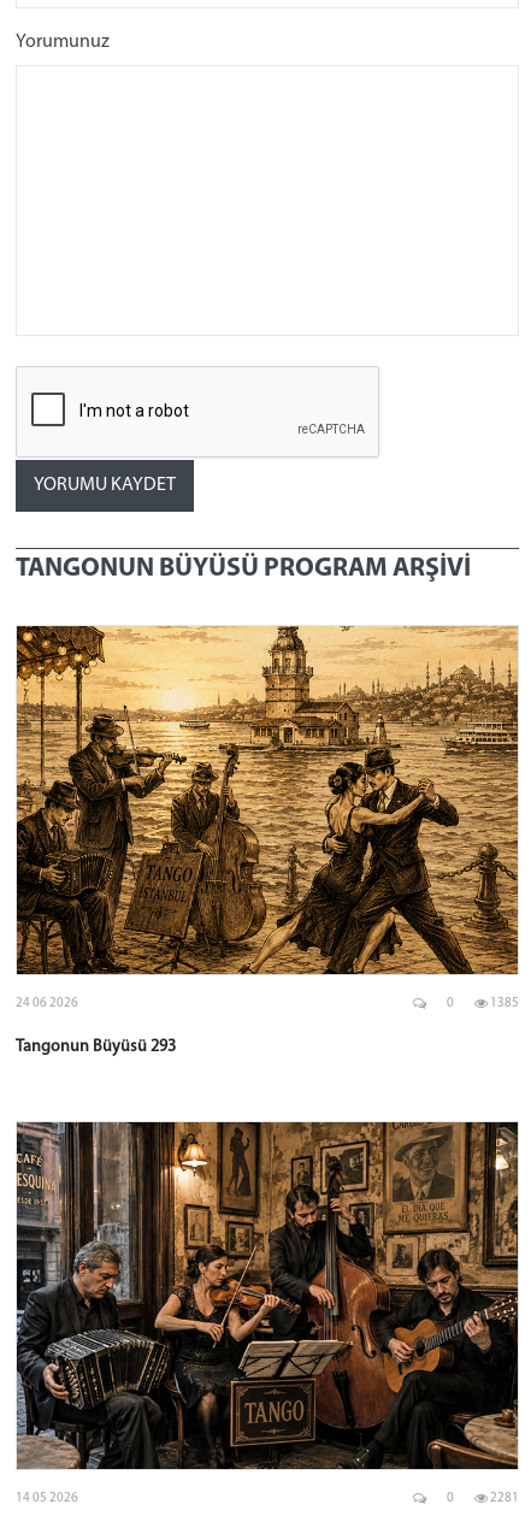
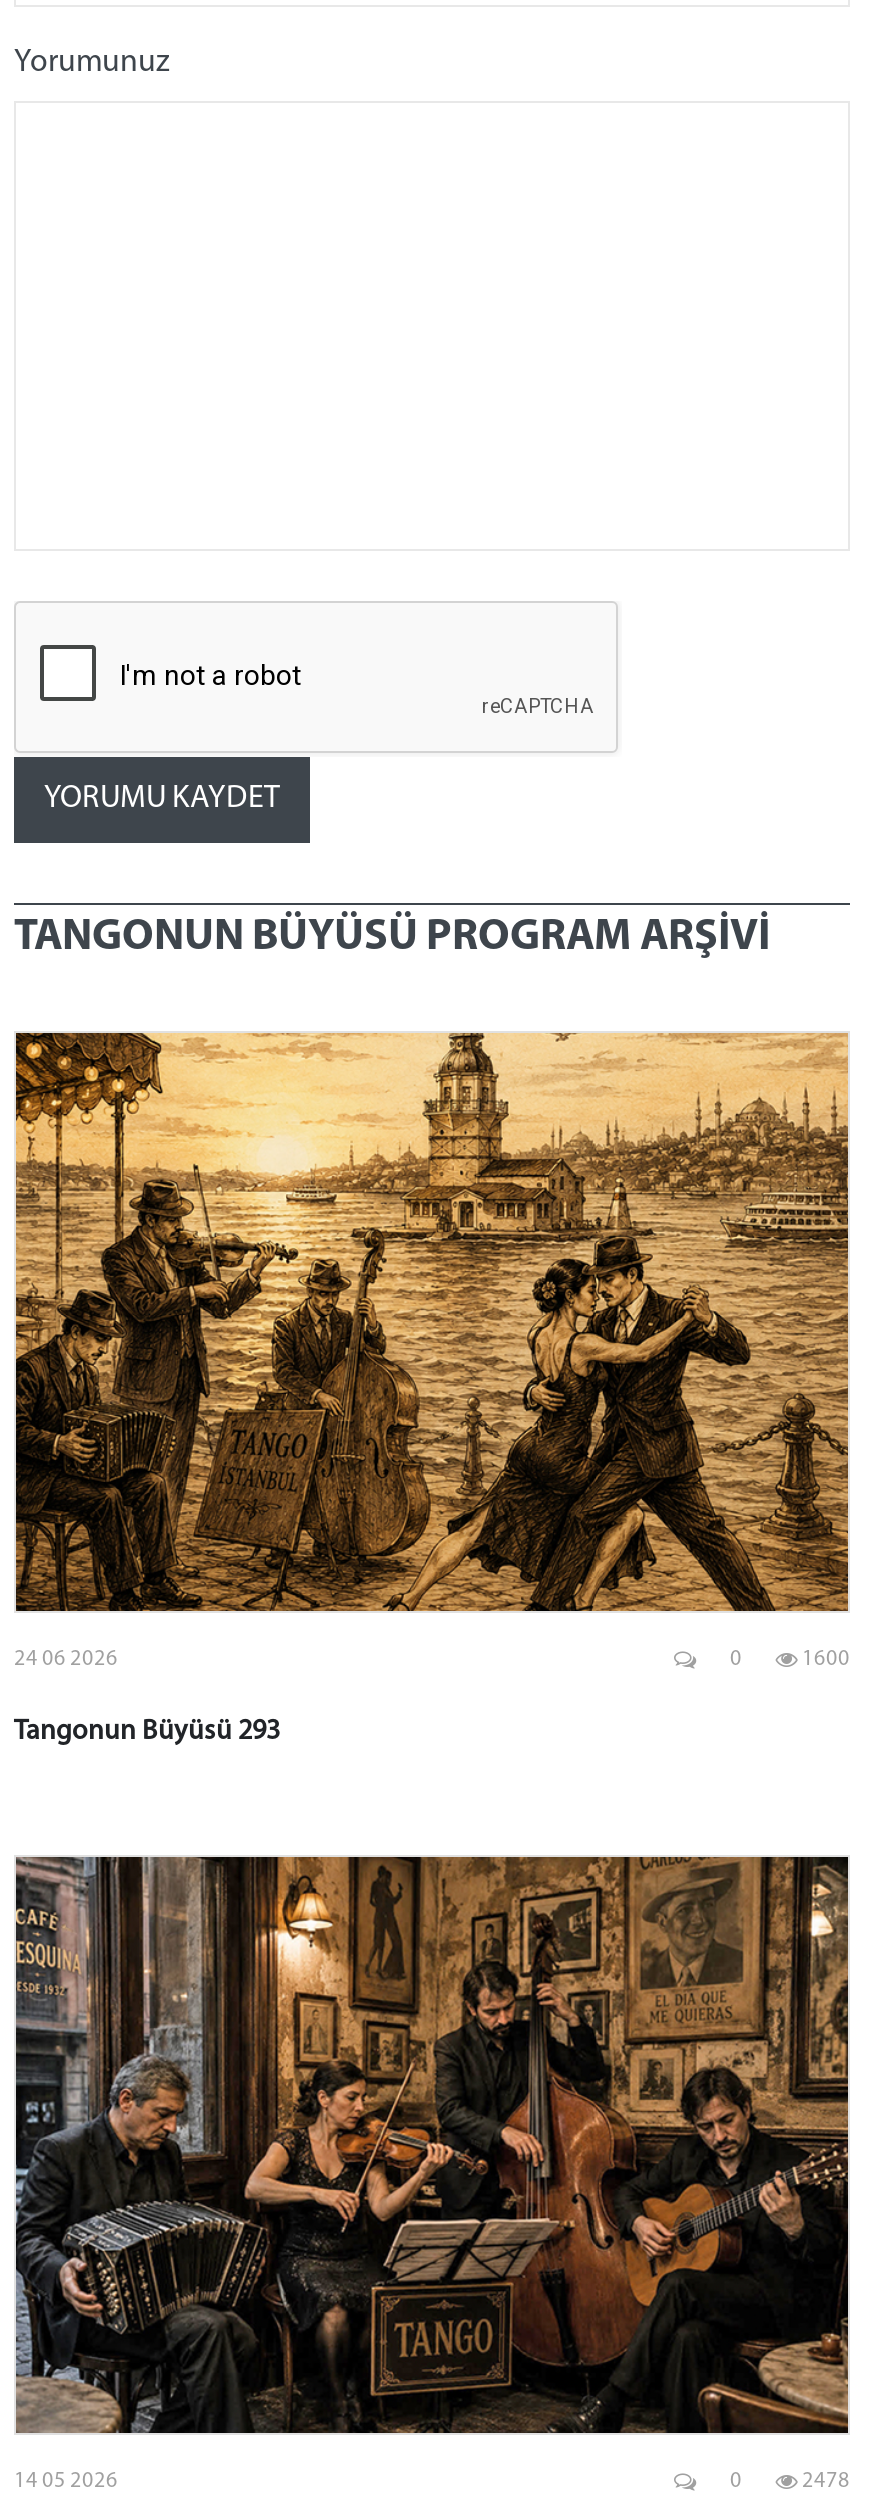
- 1385
+ 1600

- 2281
+ 2478
